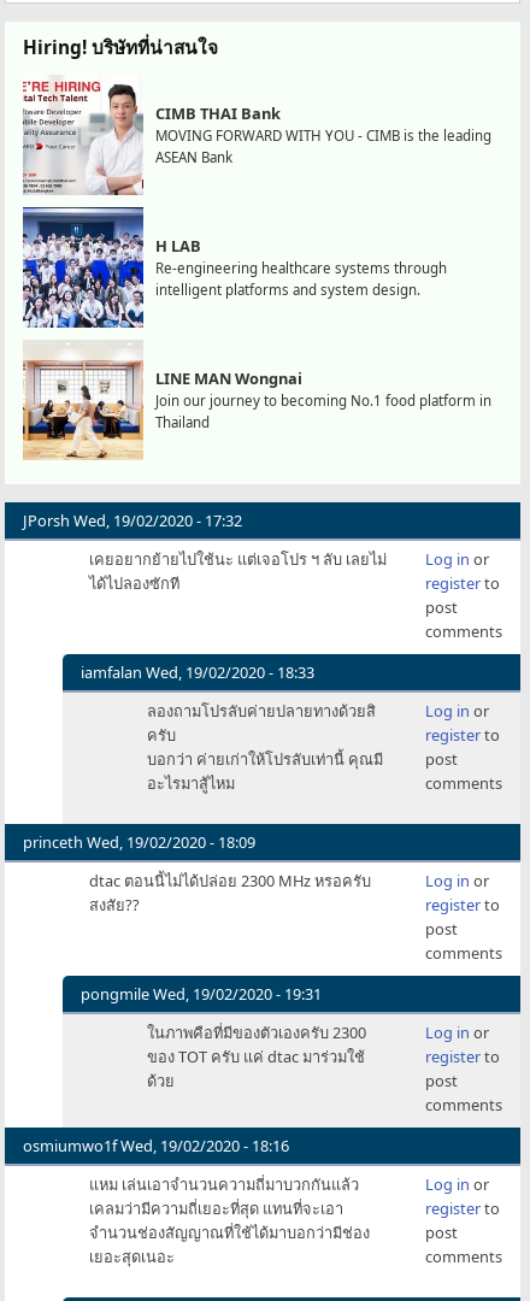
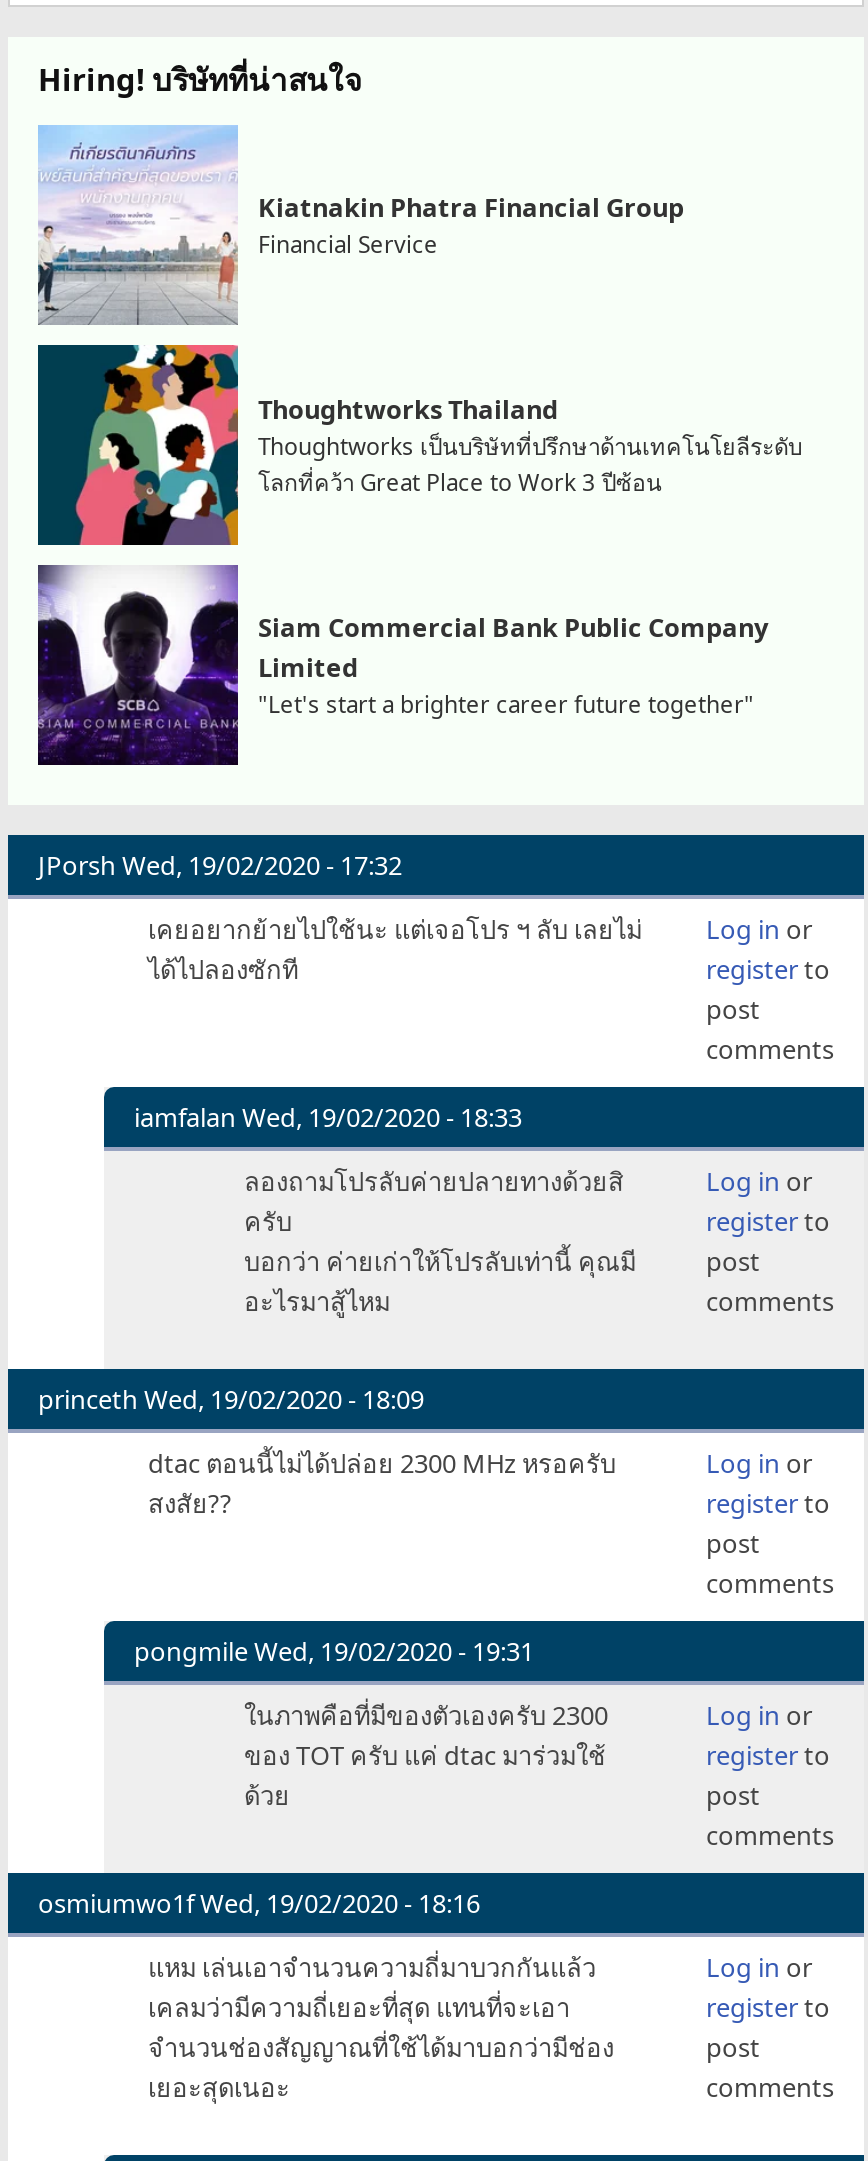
- [image]
- CIMB THAI Bank
- MOVING FORWARD WITH YOU - CIMB is the leading
- ASEAN Bank
+ [image]
+ Kiatnakin Phatra Financial Group
+ Financial Service

- [image]
- H LAB
- Re-engineering healthcare systems through
- intelligent platforms and system design.
+ [image]
+ Thoughtworks Thailand
+ Thoughtworks เป็นบริษัทที่ปรึกษาด้านเทคโนโยลีระดับ
+ โลกที่คว้า Great Place to Work 3 ปีซ้อน

- [image]
- LINE MAN Wongnai
- Join our journey to becoming No.1 food platform in
- Thailand
+ [image]
+ Siam Commercial Bank Public Company
+ Limited
+ "Let's start a brighter career future together"
